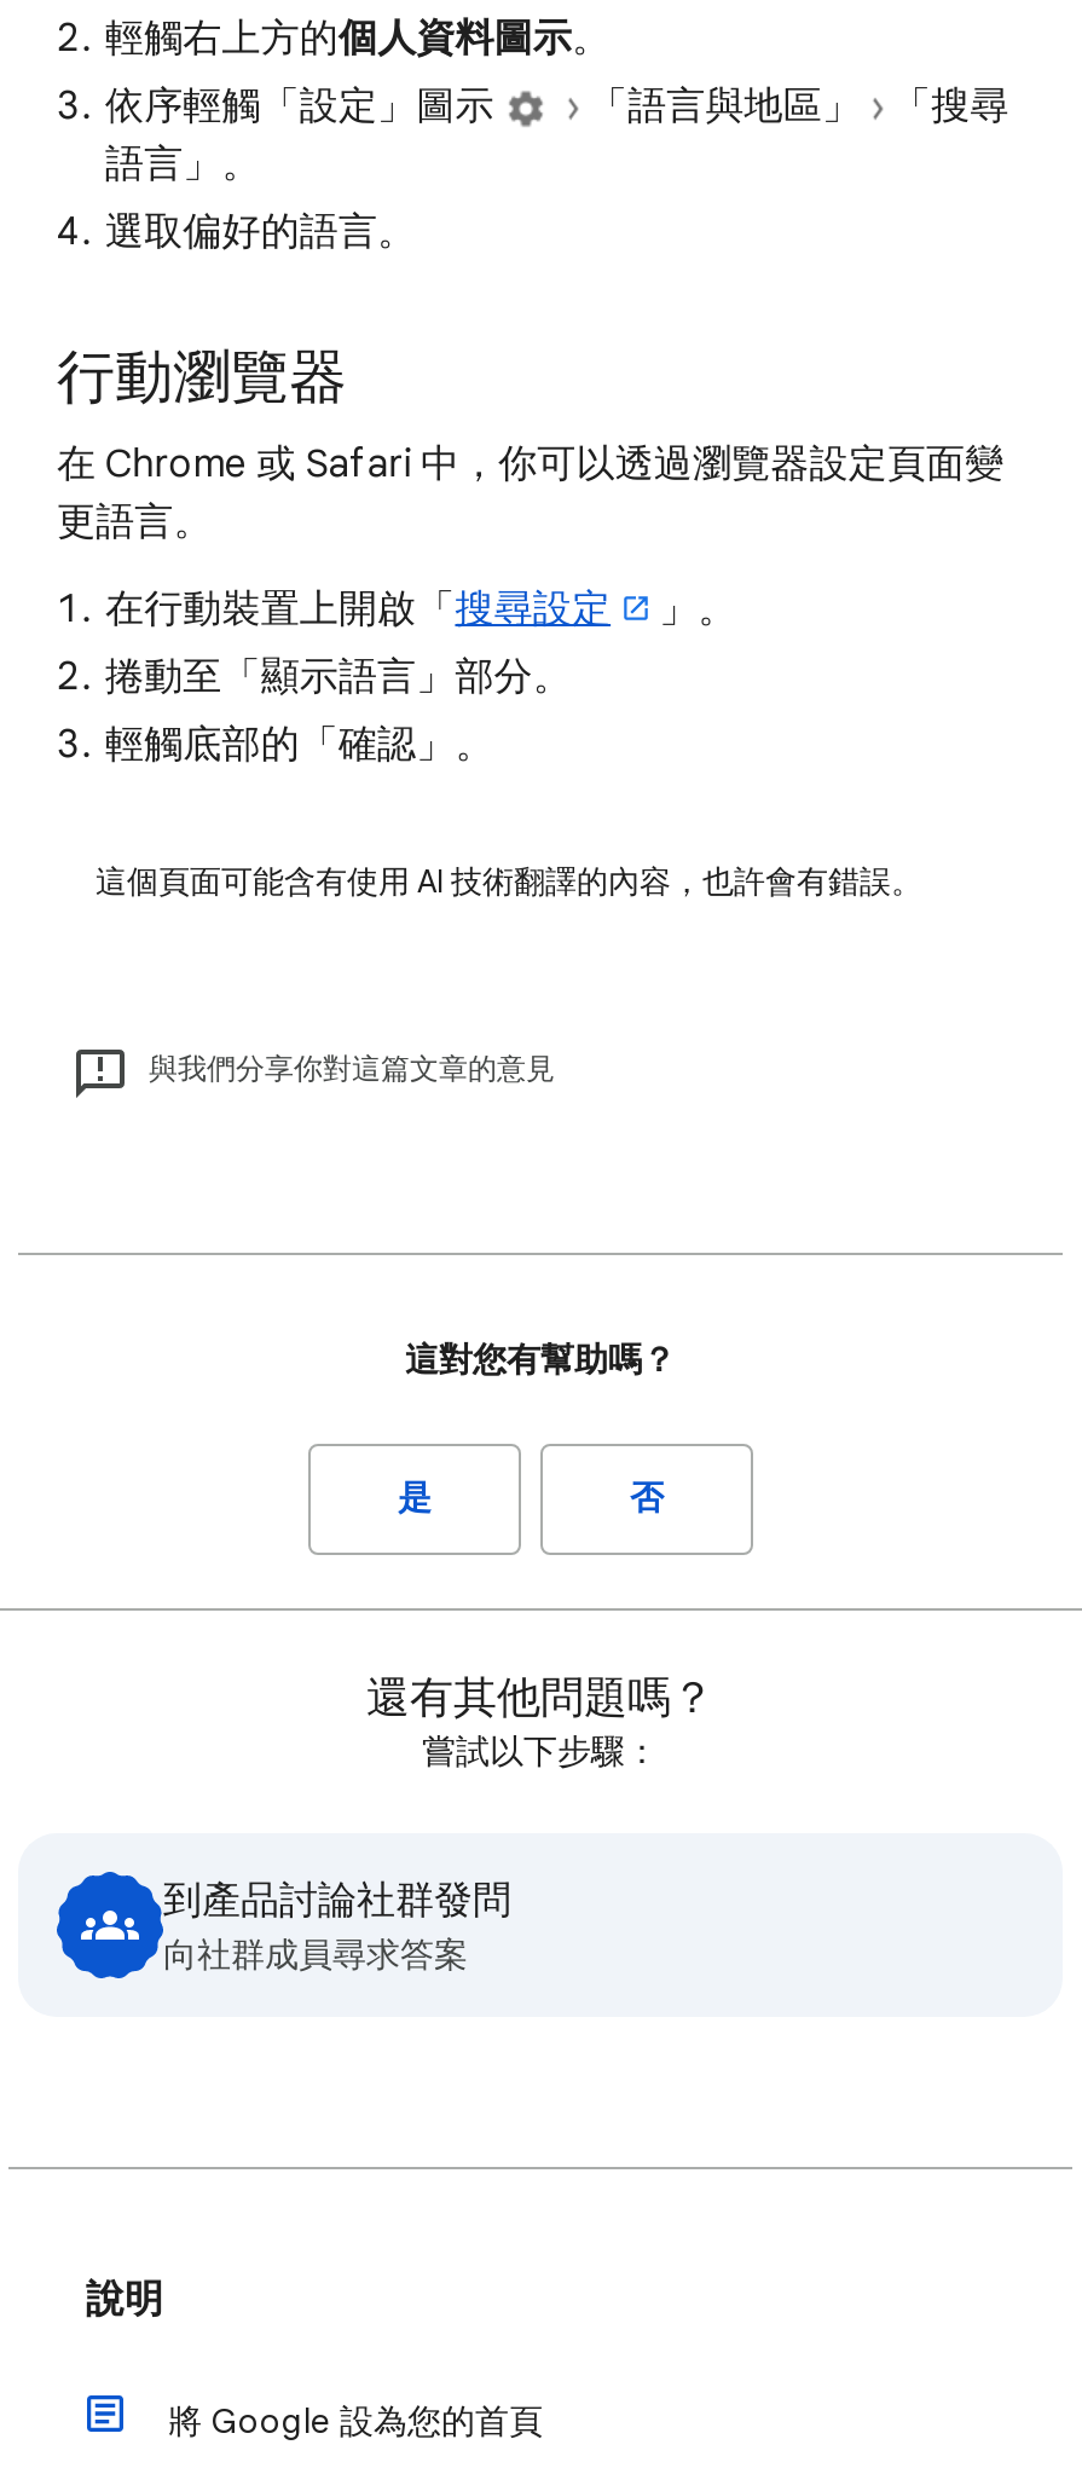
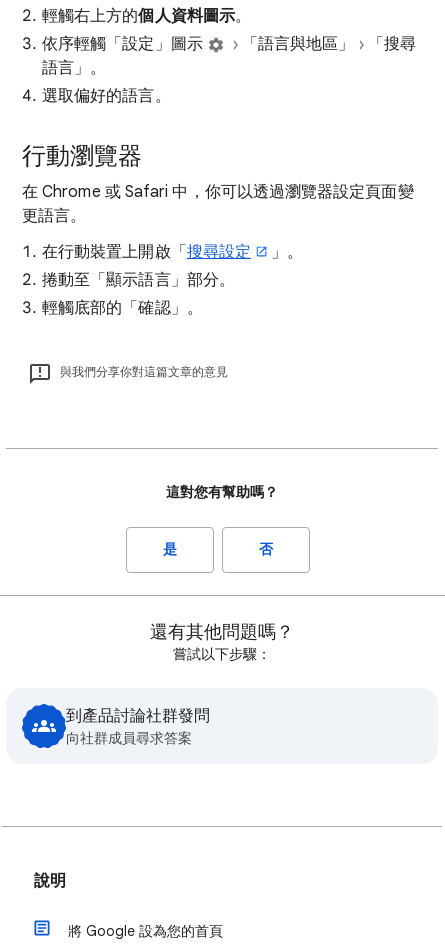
- 這個頁面可能含有使用 AI 技術翻譯的內容，也許會有錯誤。
